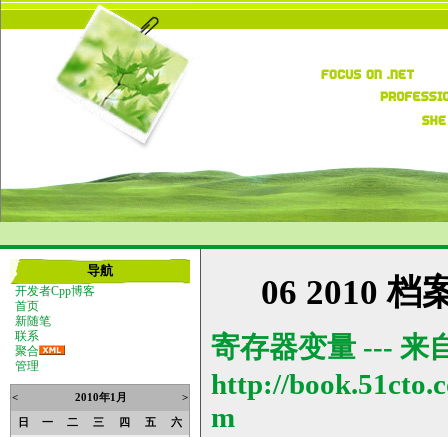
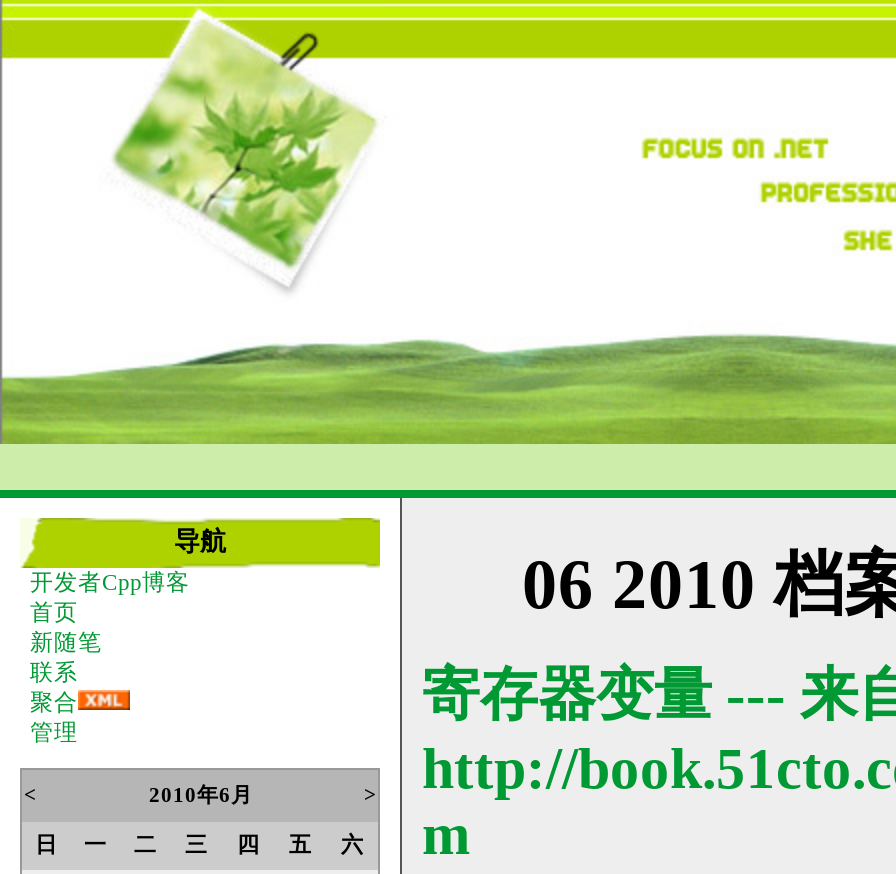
- 2010年1月
+ 2010年6月
